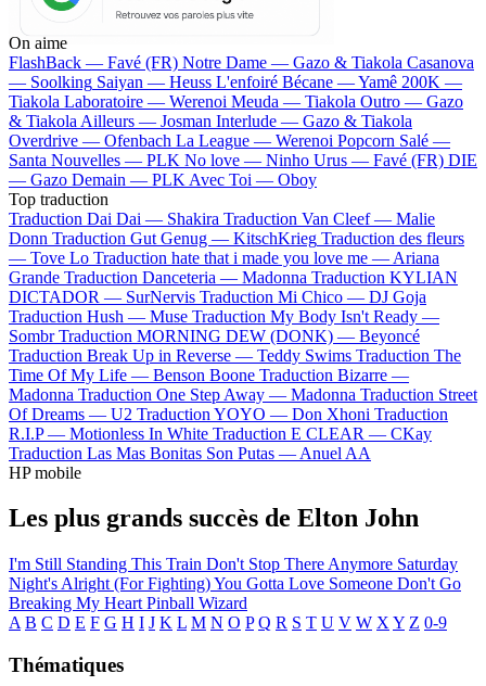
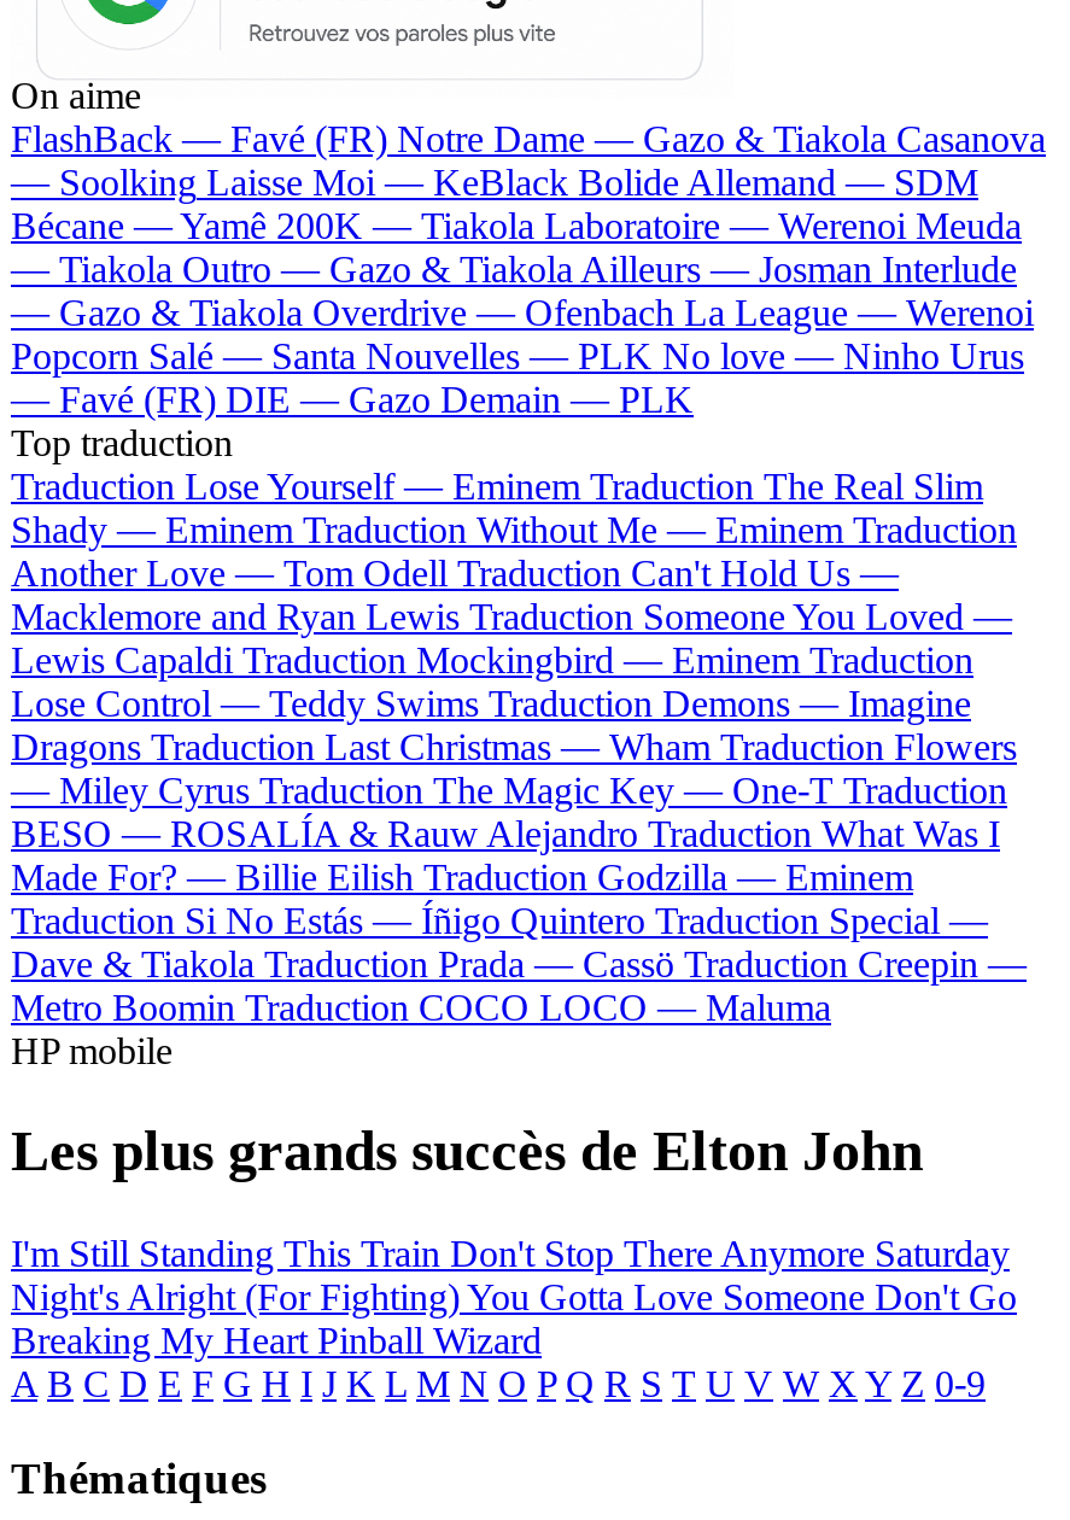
- — Soolking Saiyan — Heuss L'enfoiré Bécane — Yamê 200K —
- Tiakola Laboratoire — Werenoi Meuda — Tiakola Outro — Gazo
- & Tiakola Ailleurs — Josman Interlude — Gazo & Tiakola
- Overdrive — Ofenbach La League — Werenoi Popcorn Salé —
- Santa Nouvelles — PLK No love — Ninho Urus — Favé (FR) DIE
- — Gazo Demain — PLK Avec Toi — Oboy
+ — Soolking Laisse Moi — KeBlack Bolide Allemand — SDM
+ Bécane — Yamê 200K — Tiakola Laboratoire — Werenoi Meuda
+ — Tiakola Outro — Gazo & Tiakola Ailleurs — Josman Interlude
+ — Gazo & Tiakola Overdrive — Ofenbach La League — Werenoi
+ Popcorn Salé — Santa Nouvelles — PLK No love — Ninho Urus
+ —Favé (FR) DIE — Gazo Demain — PLK

- Traduction Dai Dai — Shakira Traduction Van Cleef — Malie
- Donn Traduction Gut Genug — KitschKrieg Traduction des fleurs
- — Tove Lo Traduction hate that i made you love me — Ariana
- Grande Traduction Danceteria — Madonna Traduction KYLIAN
- DICTADOR — SurNervis Traduction Mi Chico — DJ Goja
- Traduction Hush — Muse Traduction My Body Isn't Ready —
- Sombr Traduction MORNING DEW (DONK) — Beyoncé
- Traduction Break Up in Reverse — Teddy Swims Traduction The
- Time Of My Life — Benson Boone Traduction Bizarre —
- Madonna Traduction One Step Away — Madonna Traduction Street
- Of Dreams — U2 Traduction YOYO — Don Xhoni Traduction
- R.I.P — Motionless In White Traduction E CLEAR — CKay
- Traduction Las Mas Bonitas Son Putas — Anuel AA
+ Traduction Lose Yourself — Eminem Traduction The Real Slim
+ Shady — Eminem Traduction Without Me — Eminem Traduction
+ Another Love — Tom Odell Traduction Can't Hold Us —
+ Macklemore and Ryan Lewis Traduction Someone You Loved —
+ Lewis Capaldi Traduction Mockingbird — Eminem Traduction
+ Lose Control — Teddy Swims Traduction Demons — Imagine
+ Dragons Traduction Last Christmas — Wham Traduction Flowers
+ — Miley Cyrus Traduction The Magic Key — One-T Traduction
+ BESO — ROSALÍA & Rauw Alejandro Traduction What Was I
+ Made For? — Billie Eilish Traduction Godzilla — Eminem
+ Traduction Si No Estás — Íñigo Quintero Traduction Special —
+ Dave & Tiakola Traduction Prada — Cassö Traduction Creepin —
+ Metro Boomin Traduction COCO LOCO — Maluma
